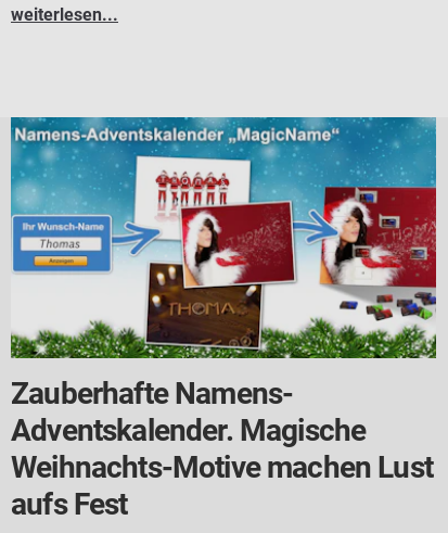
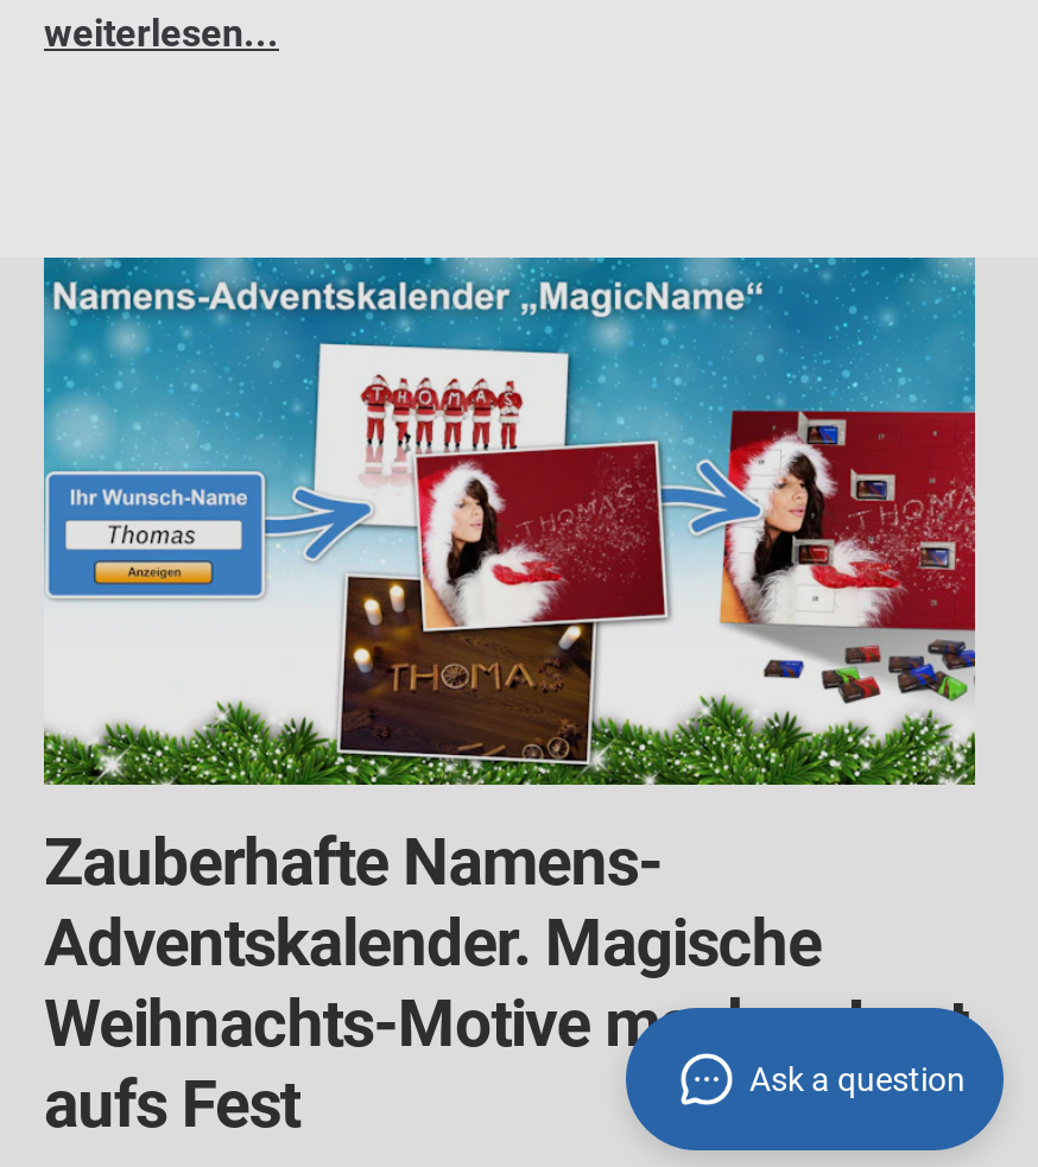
+ [image]
+ Ask a question
